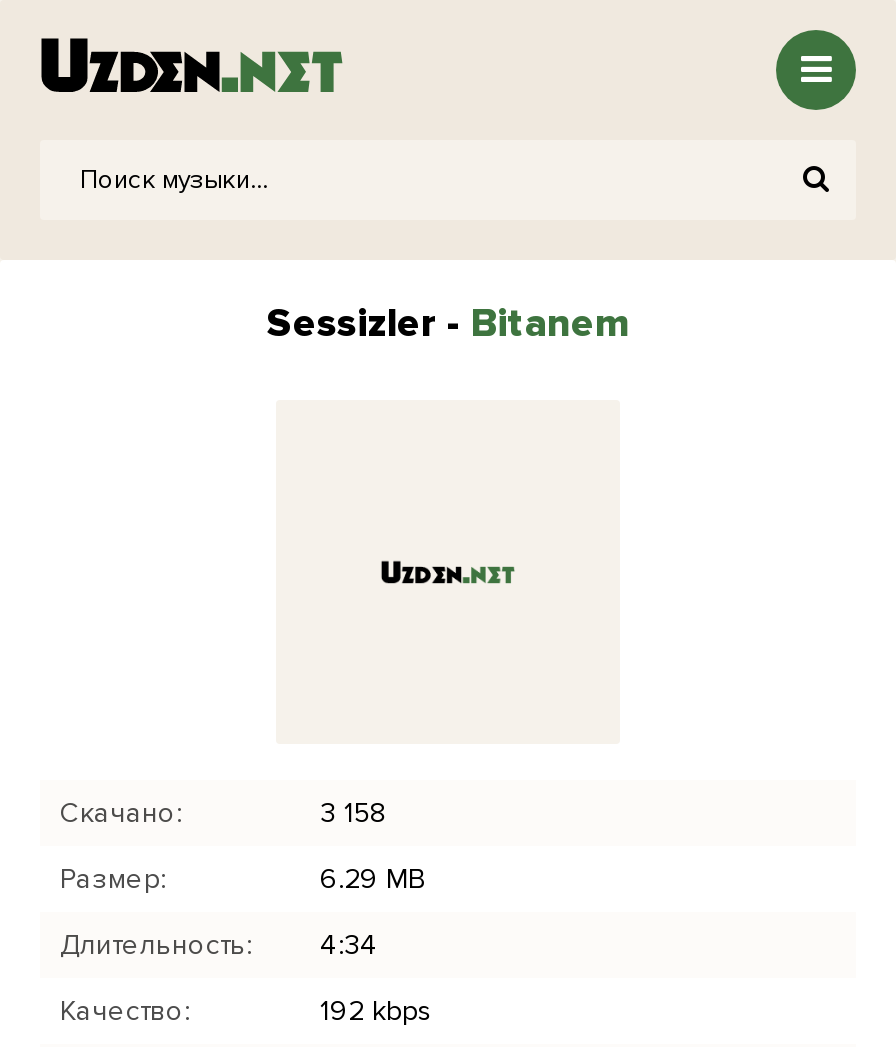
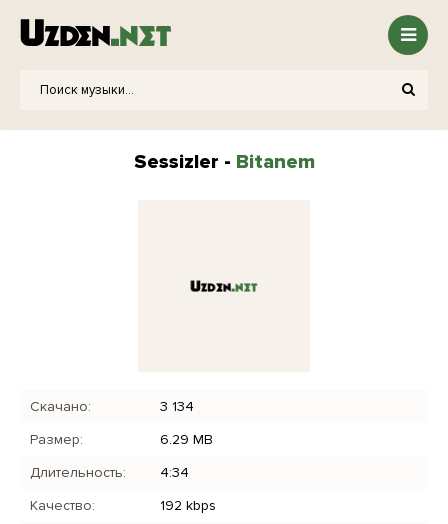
- 3 158
+ 3 134
